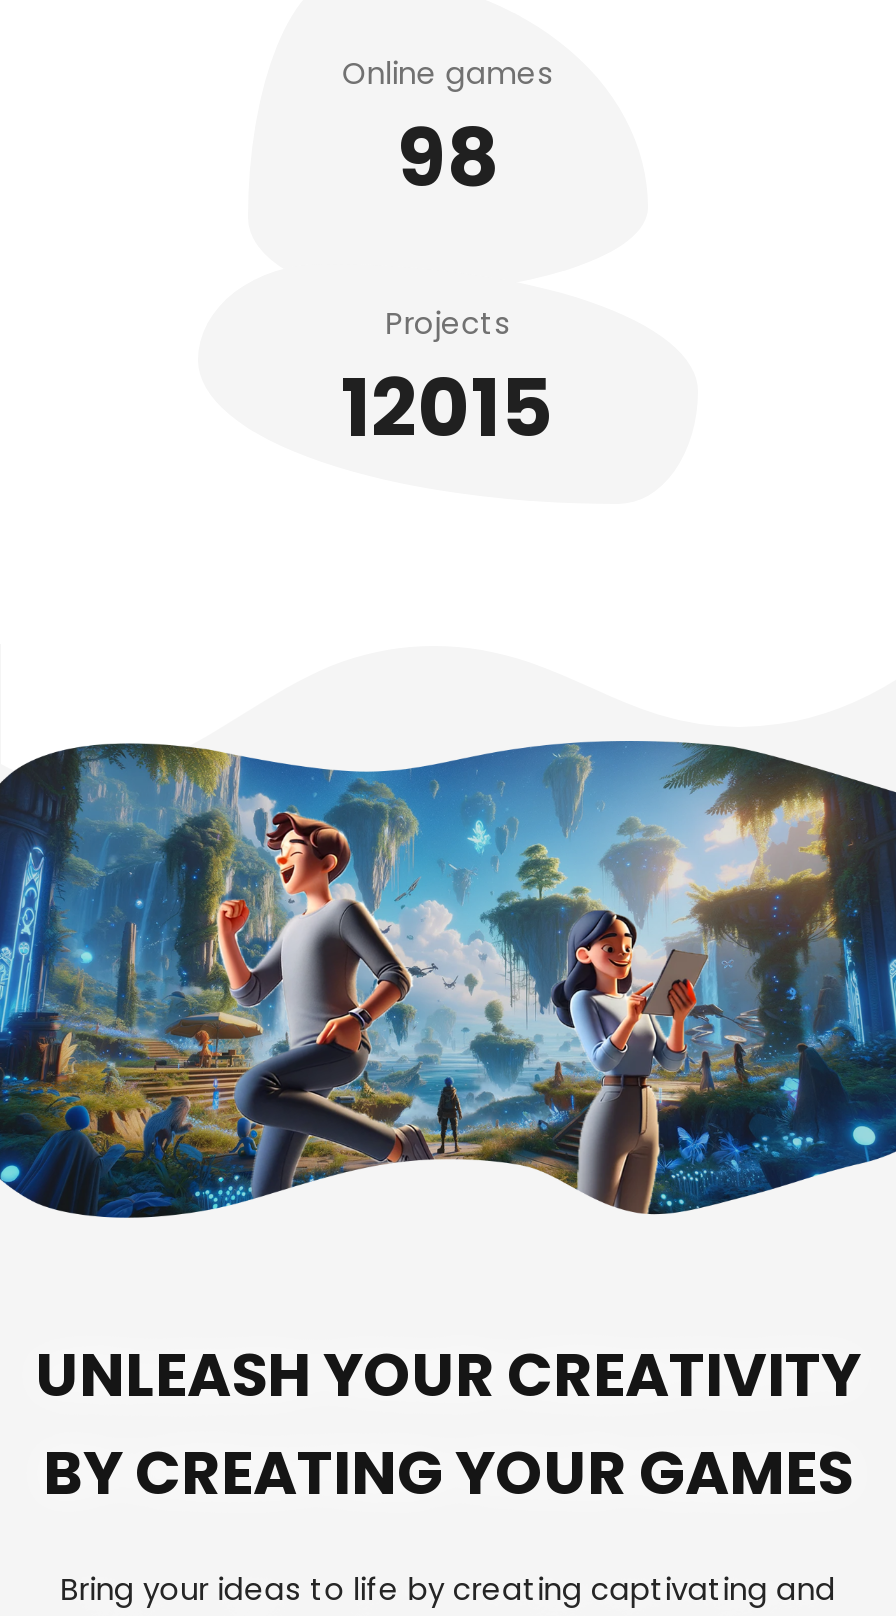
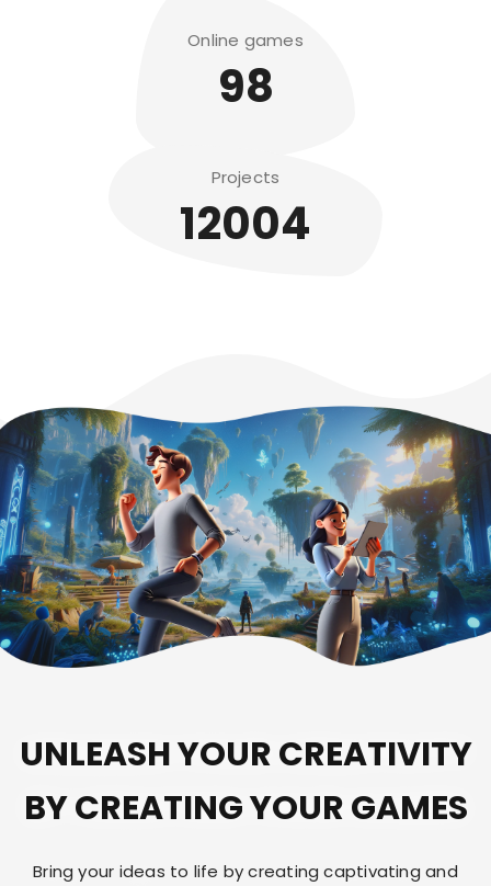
- 12015
+ 12004
